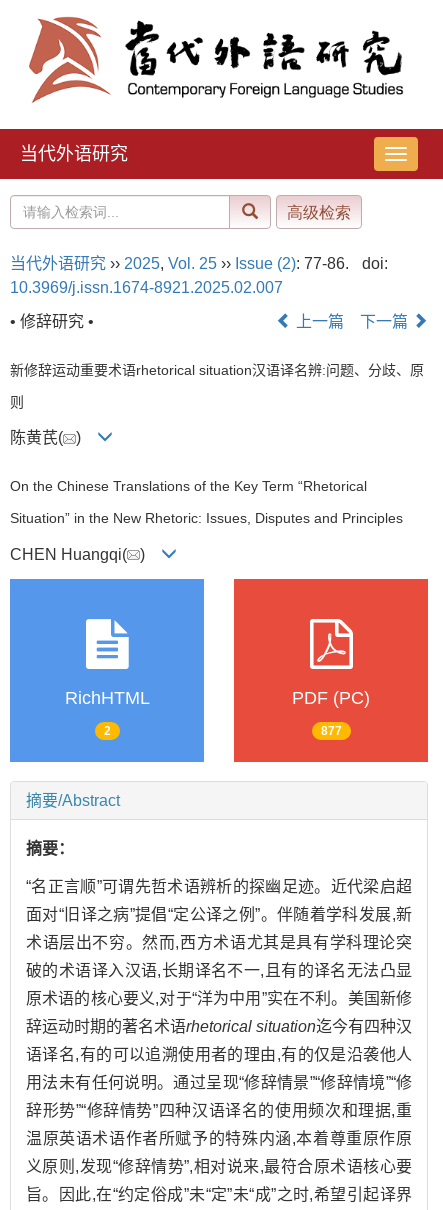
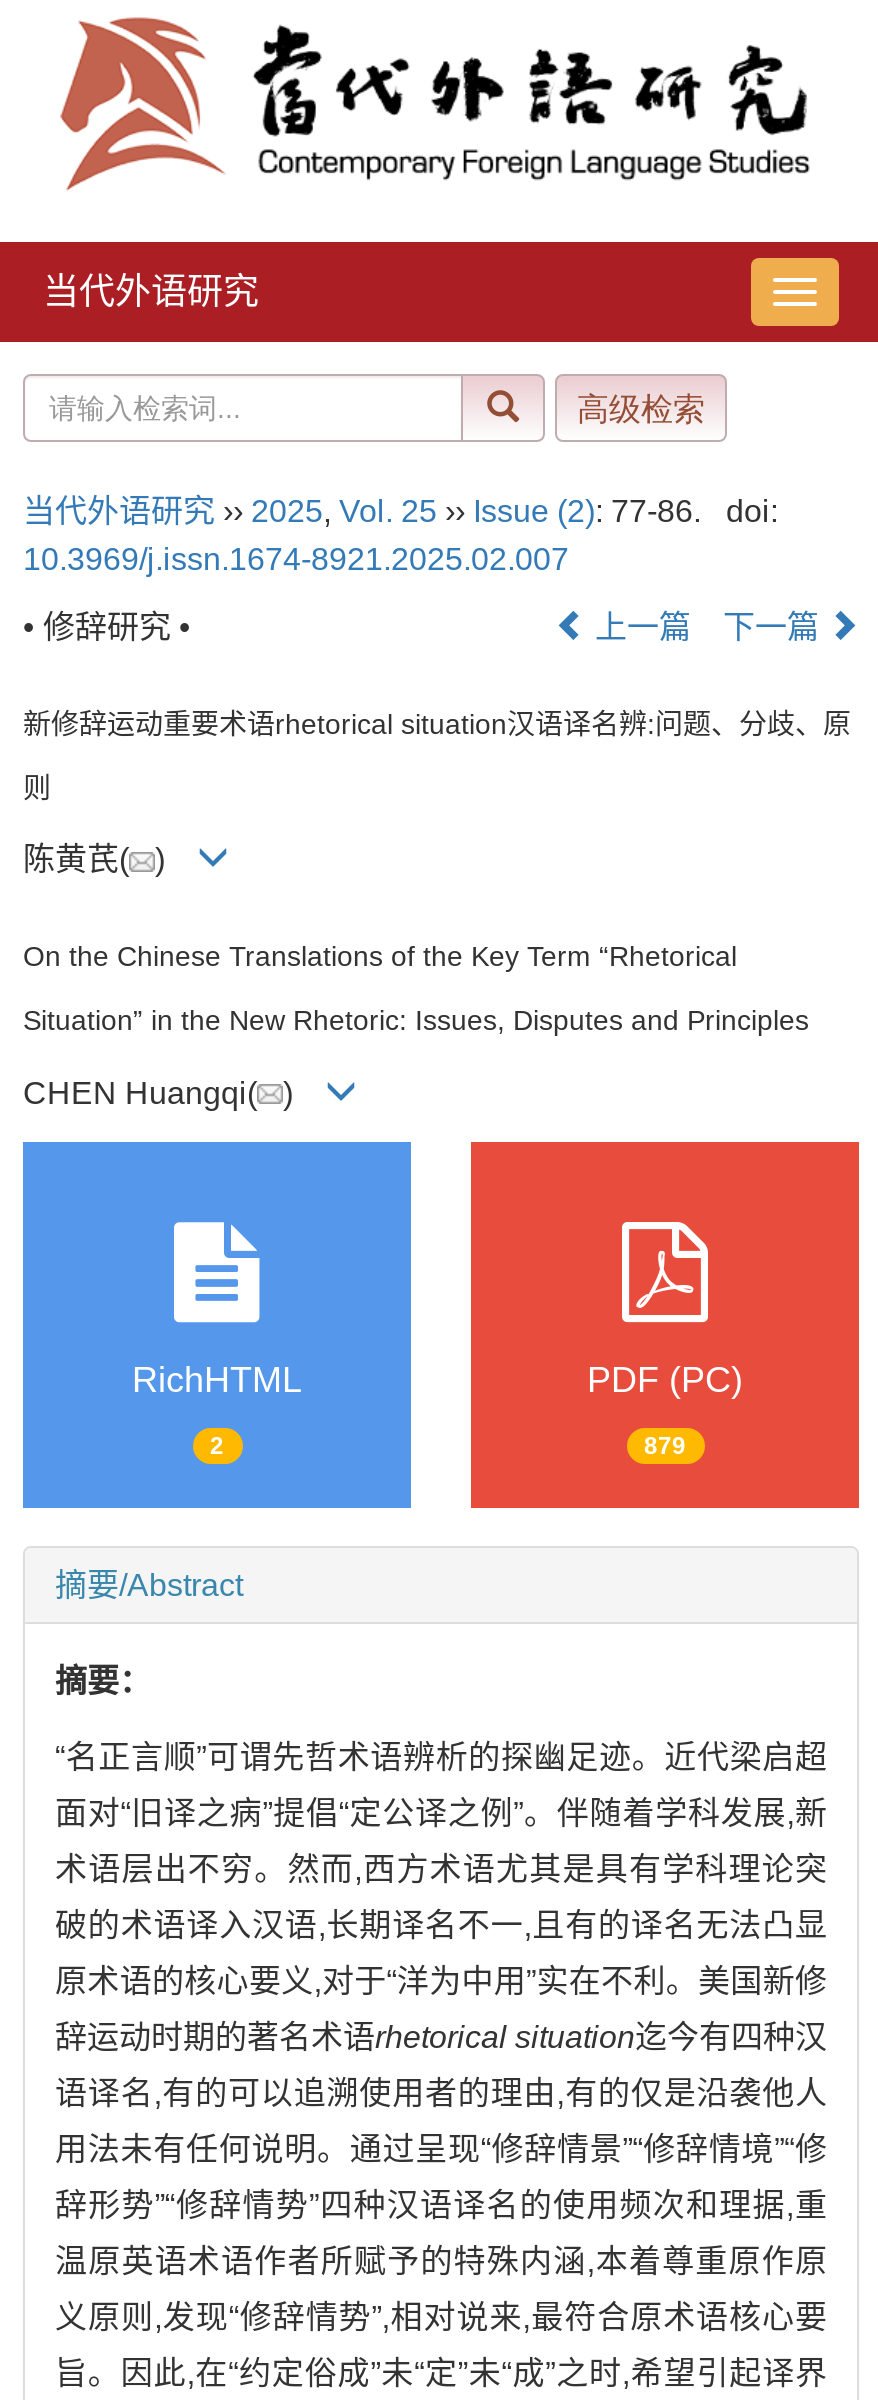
- 877
+ 879
